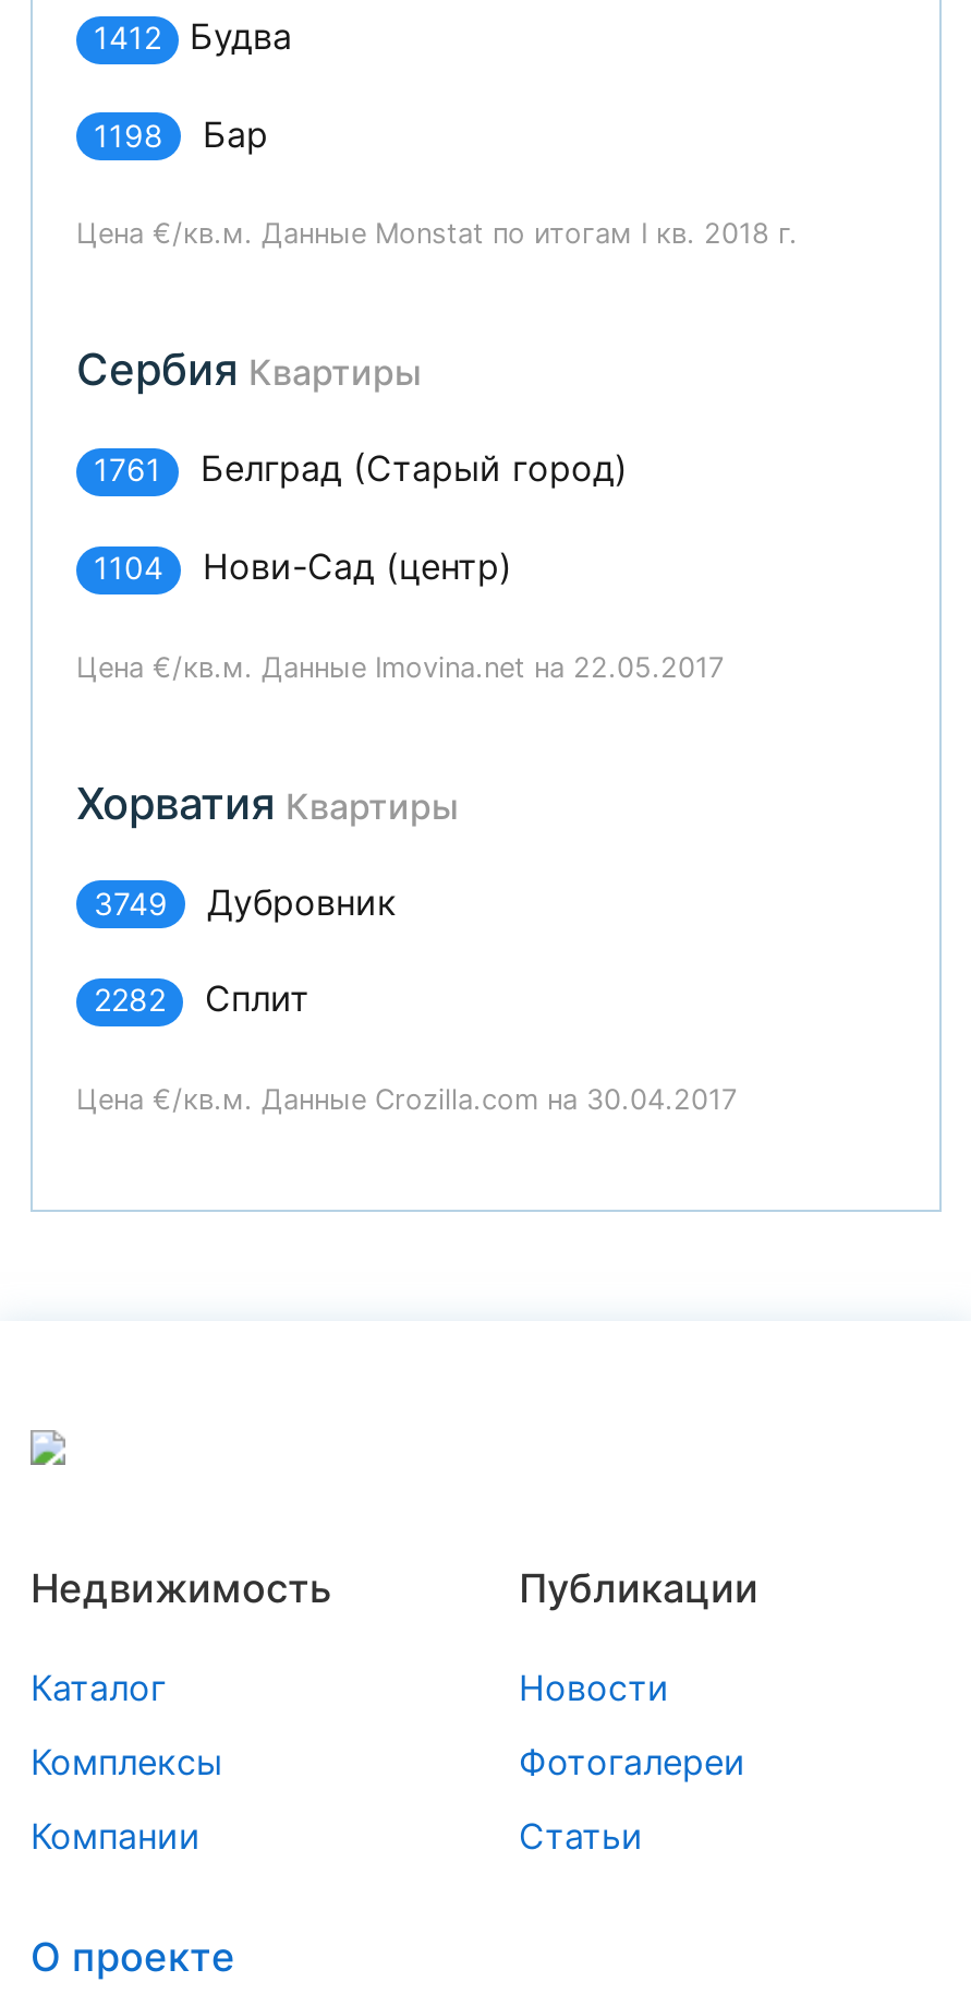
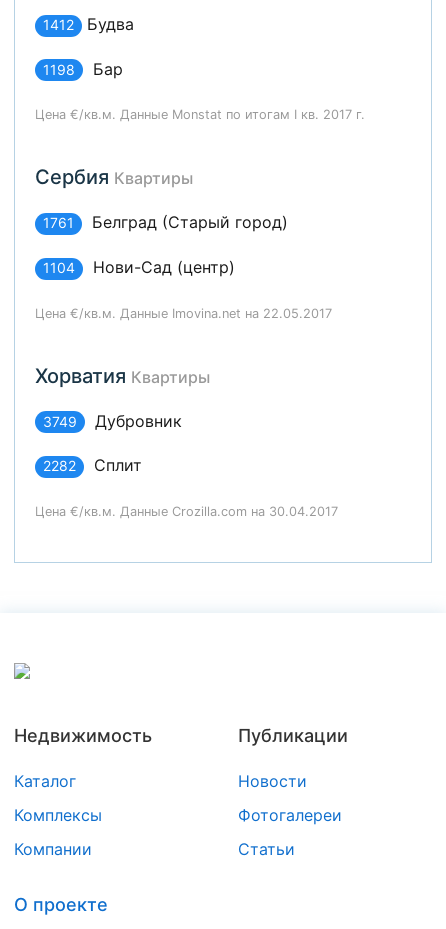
- Цена €/кв.м. Данные Monstat по итогам I кв. 2018 г.
+ Цена €/кв.м. Данные Monstat по итогам I кв. 2017 г.
